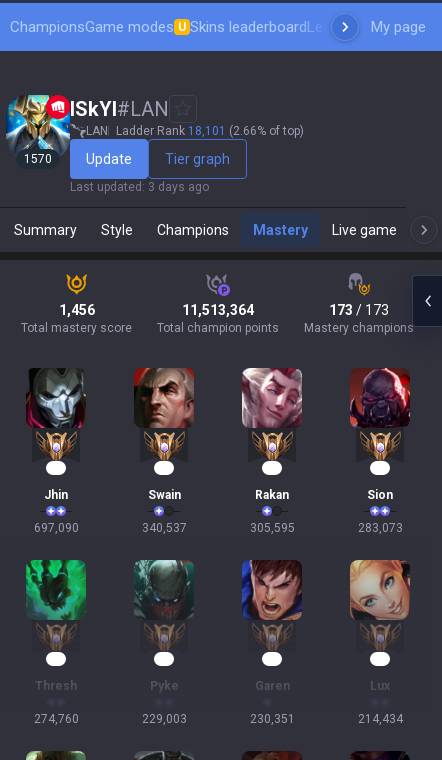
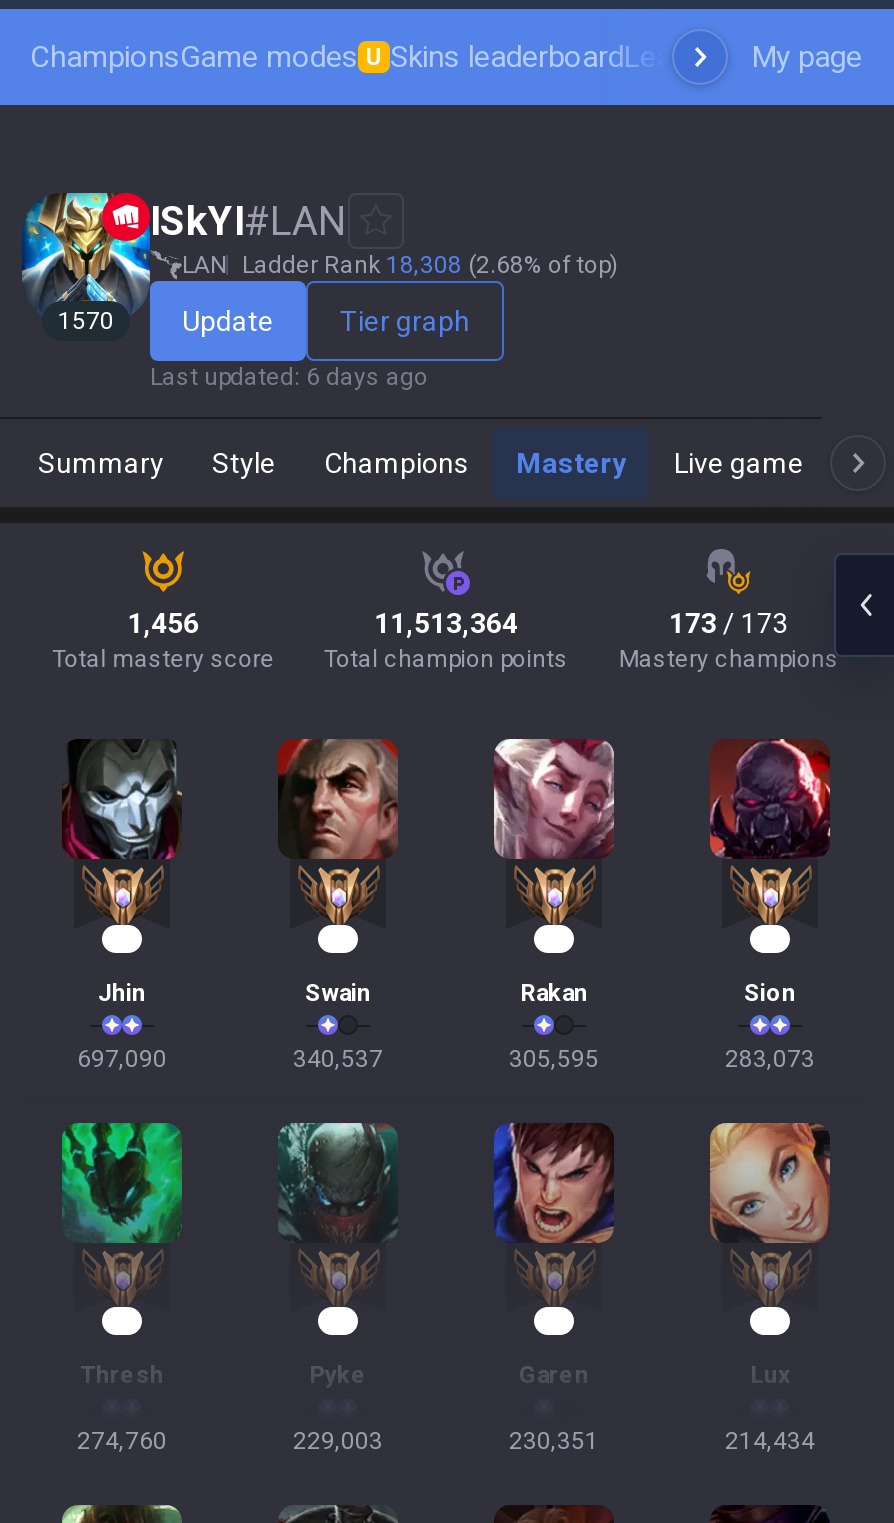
- LAN Ladder Rank 18,101 (2.66% of top)
+ LAN Ladder Rank 18,308 (2.68% of top)

- Last updated: 3 days ago
+ Last updated: 6 days ago
